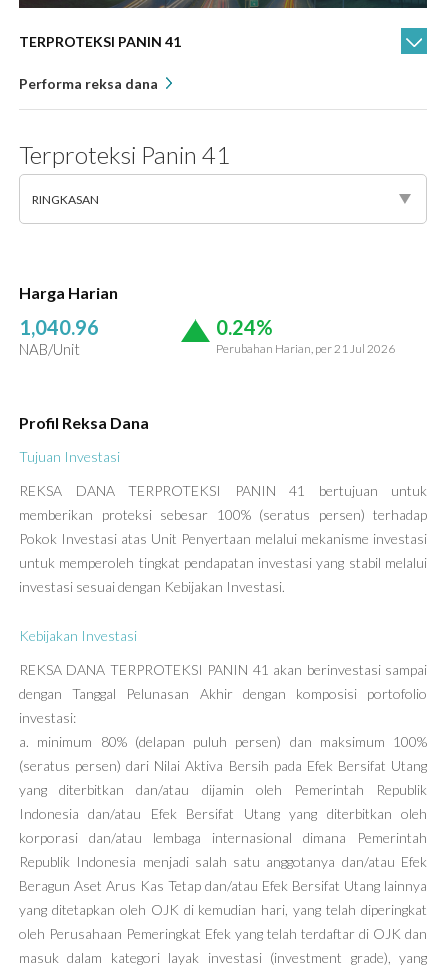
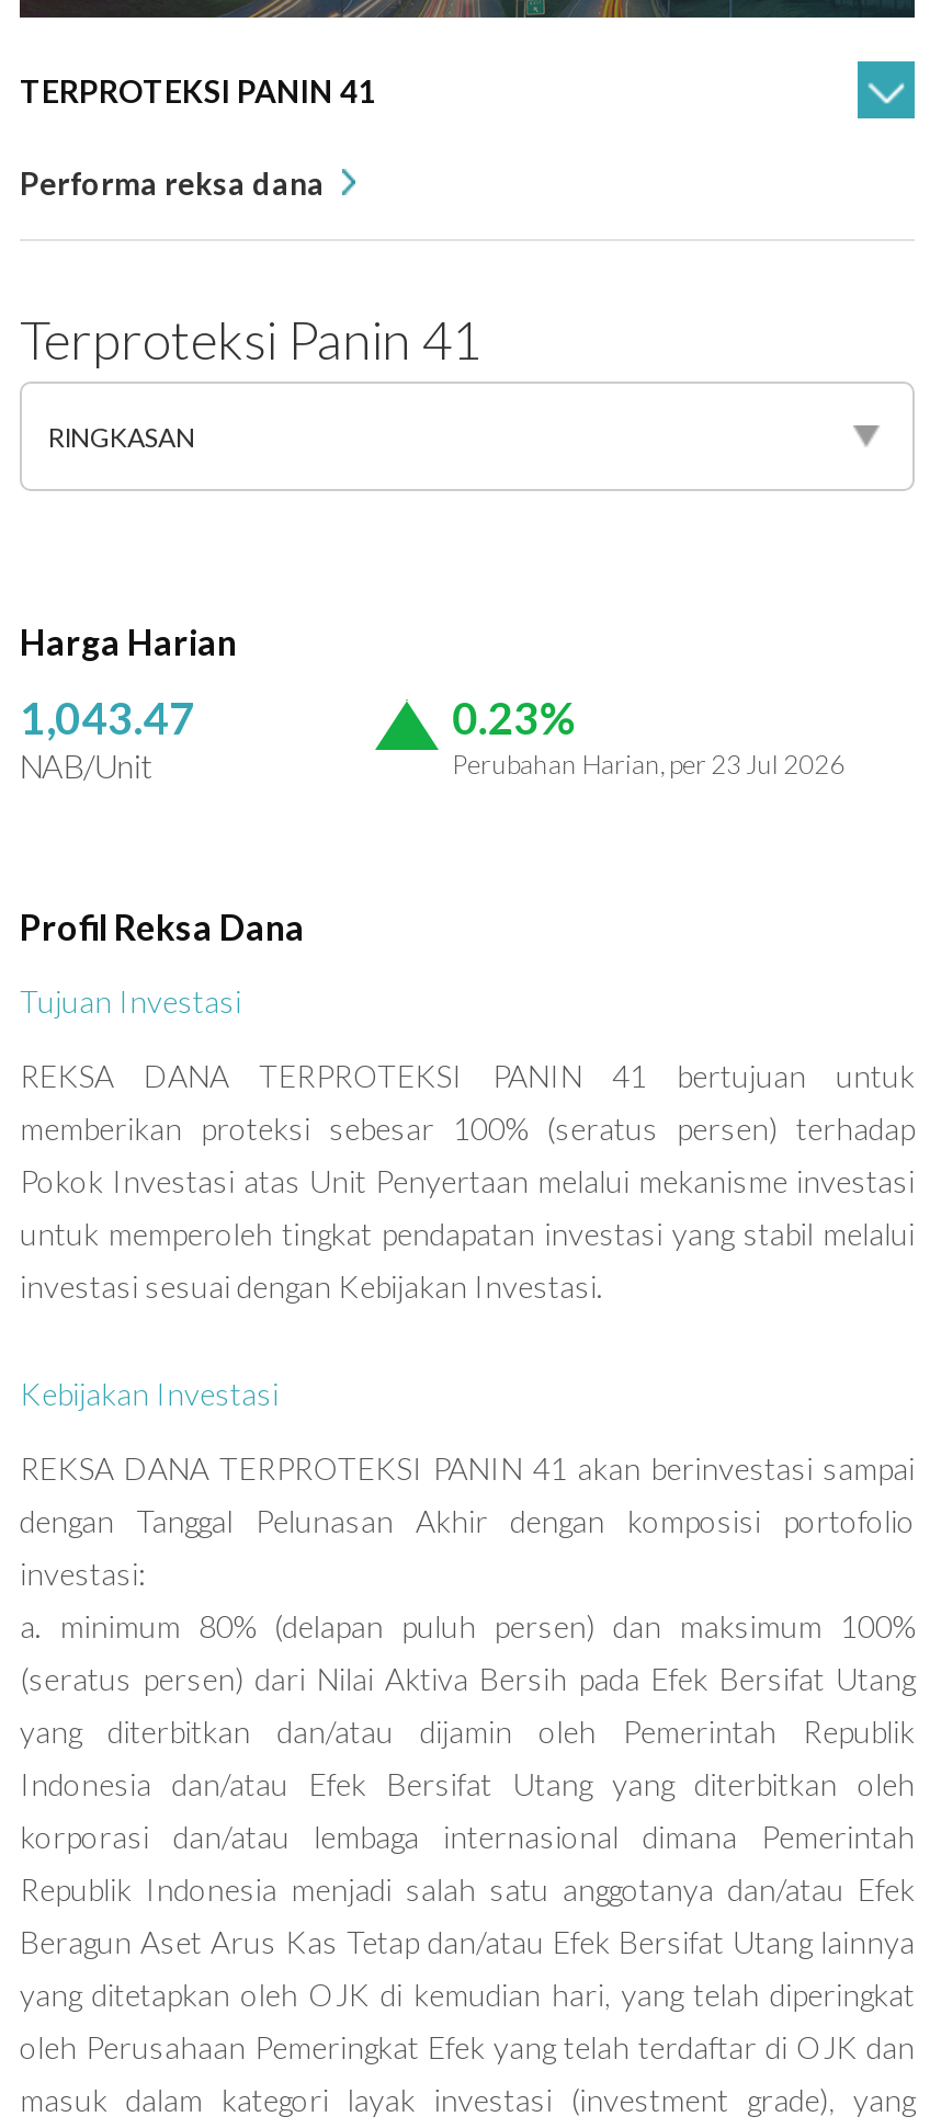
- 1,040.96
+ 1,043.47

- 0.24%
+ 0.23%

- Perubahan Harian, per 21 Jul 2026
+ Perubahan Harian, per 23 Jul 2026
